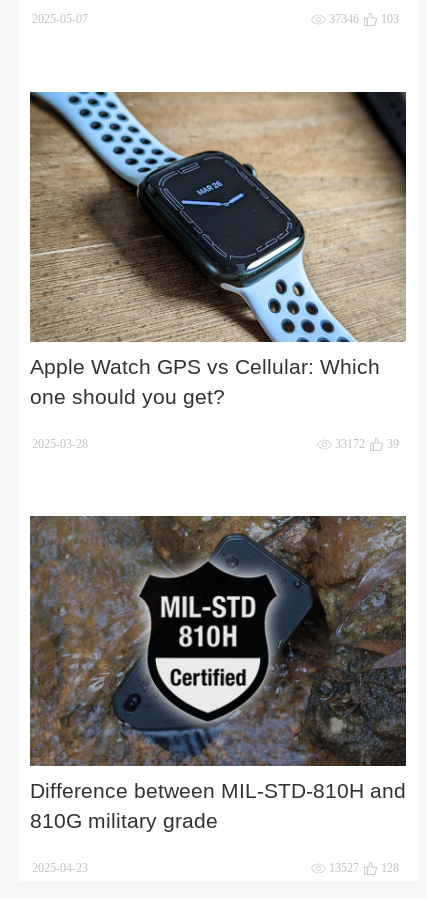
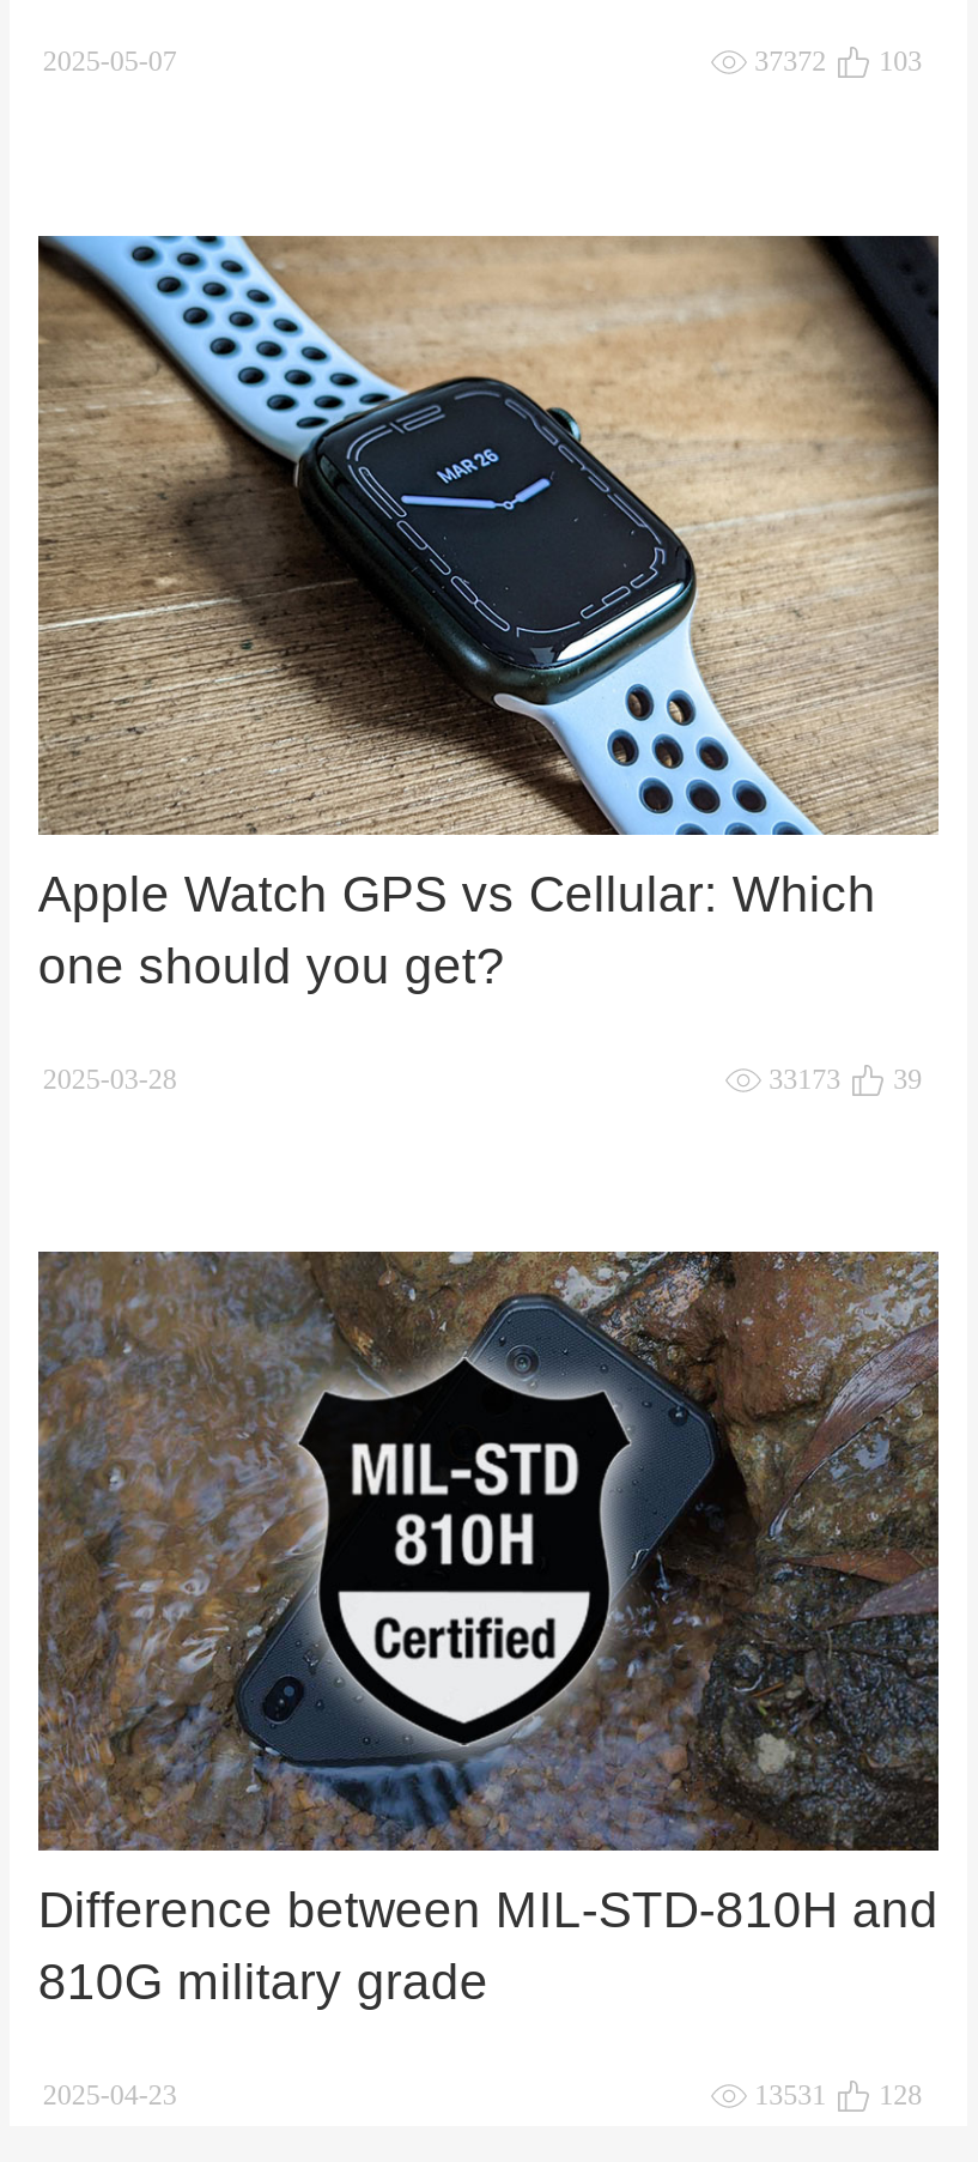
- 37346 103
+ 37372 103

- 33172 39
+ 33173 39

- 13527 128
+ 13531 128
